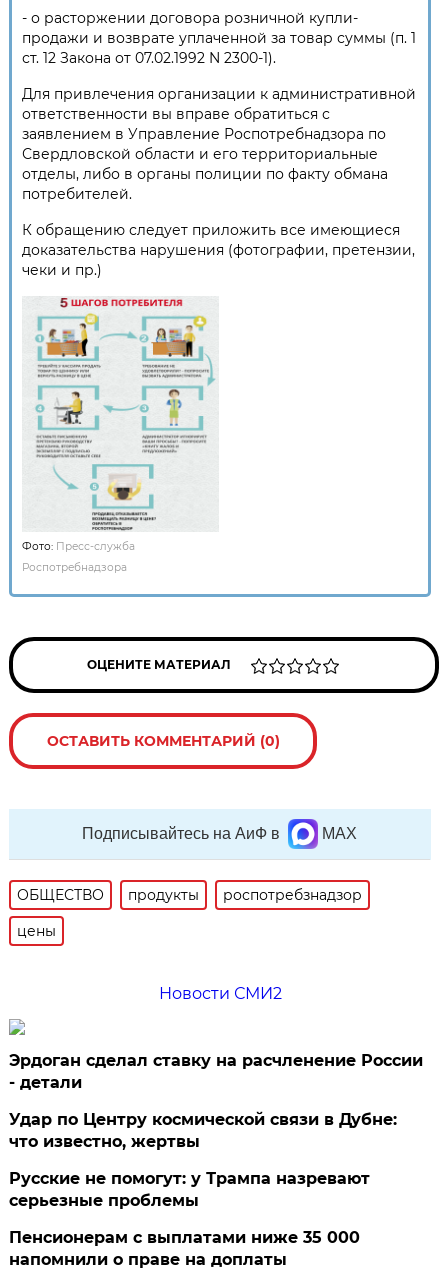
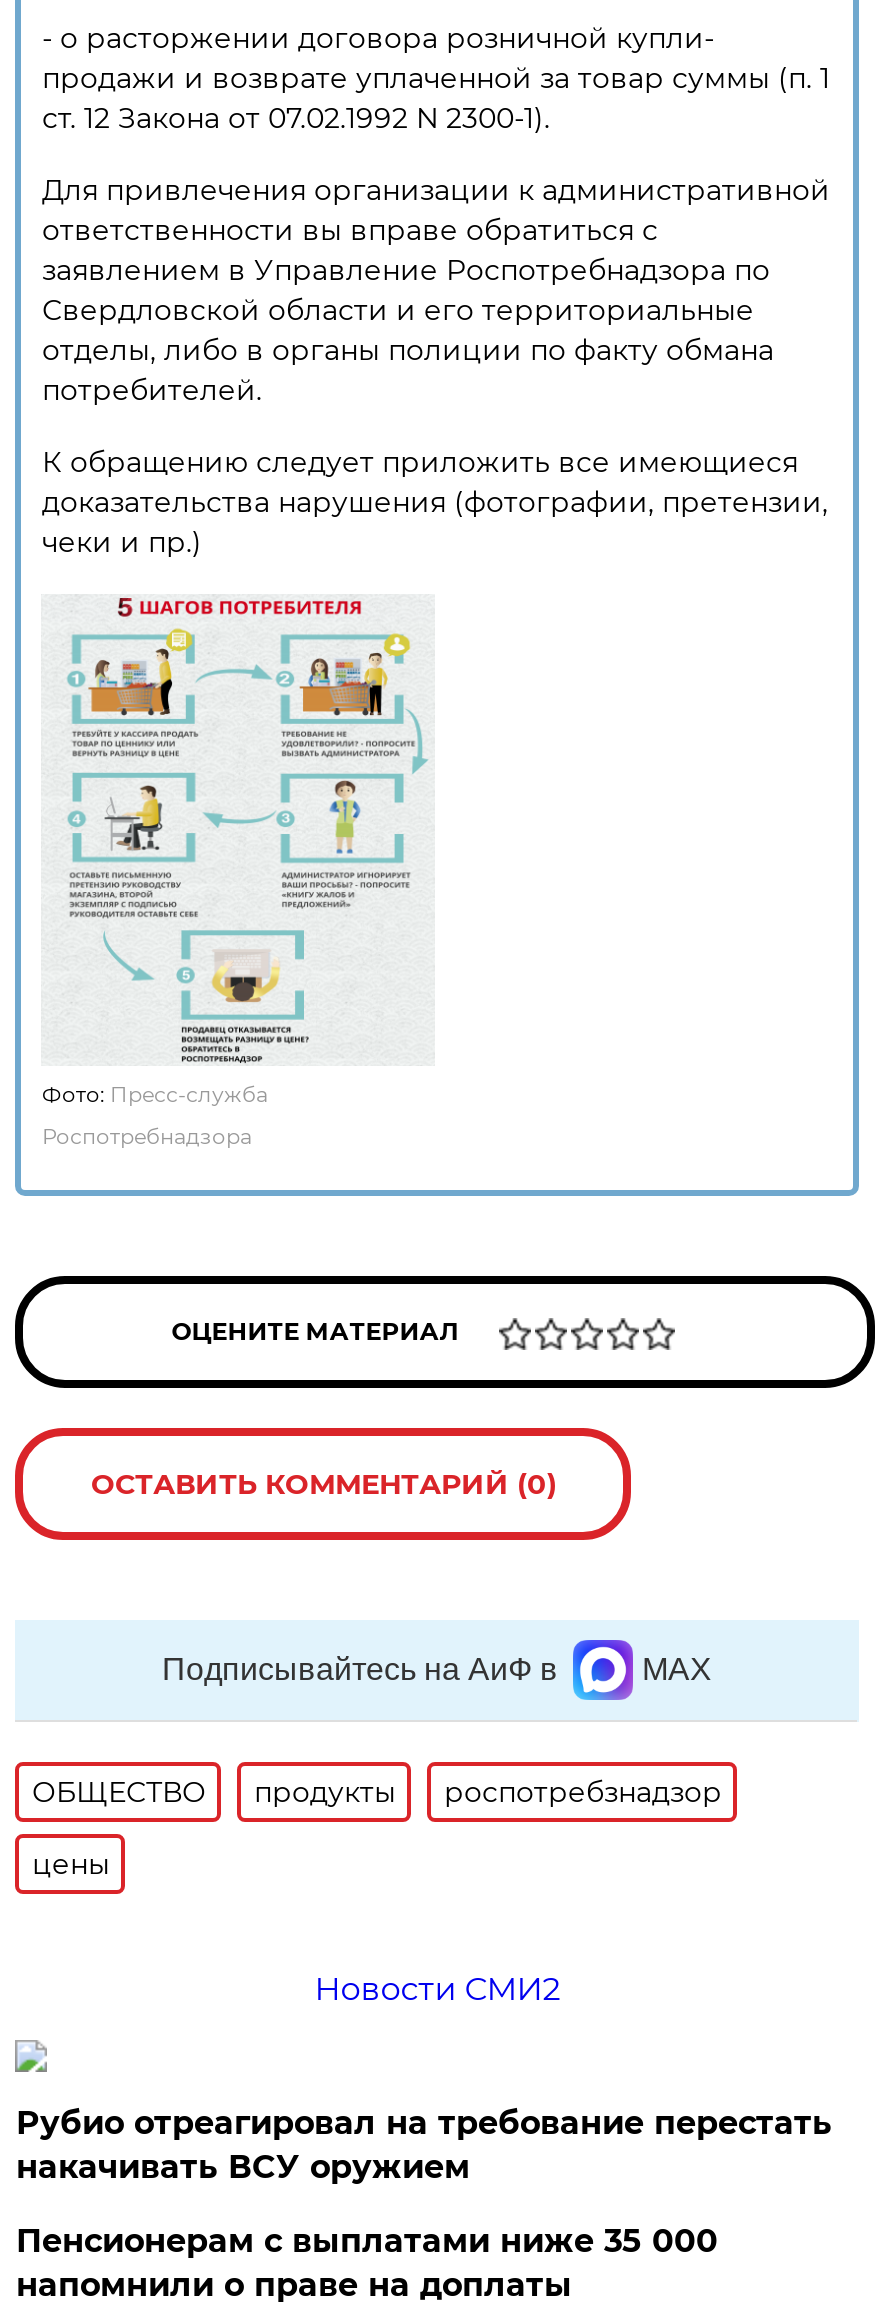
- Эрдоган сделал ставку на расчленение России
- - детали
- Удар по Центру космической связи в Дубне:
- что известно, жертвы
- Русские не помогут: у Трампа назревают
- серьезные проблемы
+ Рубио отреагировал на требование перестать
+ накачивать ВСУ оружием
